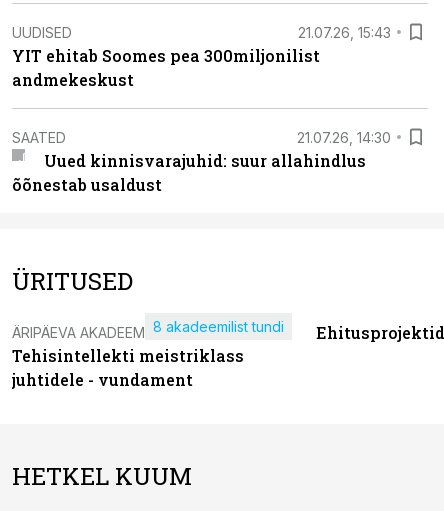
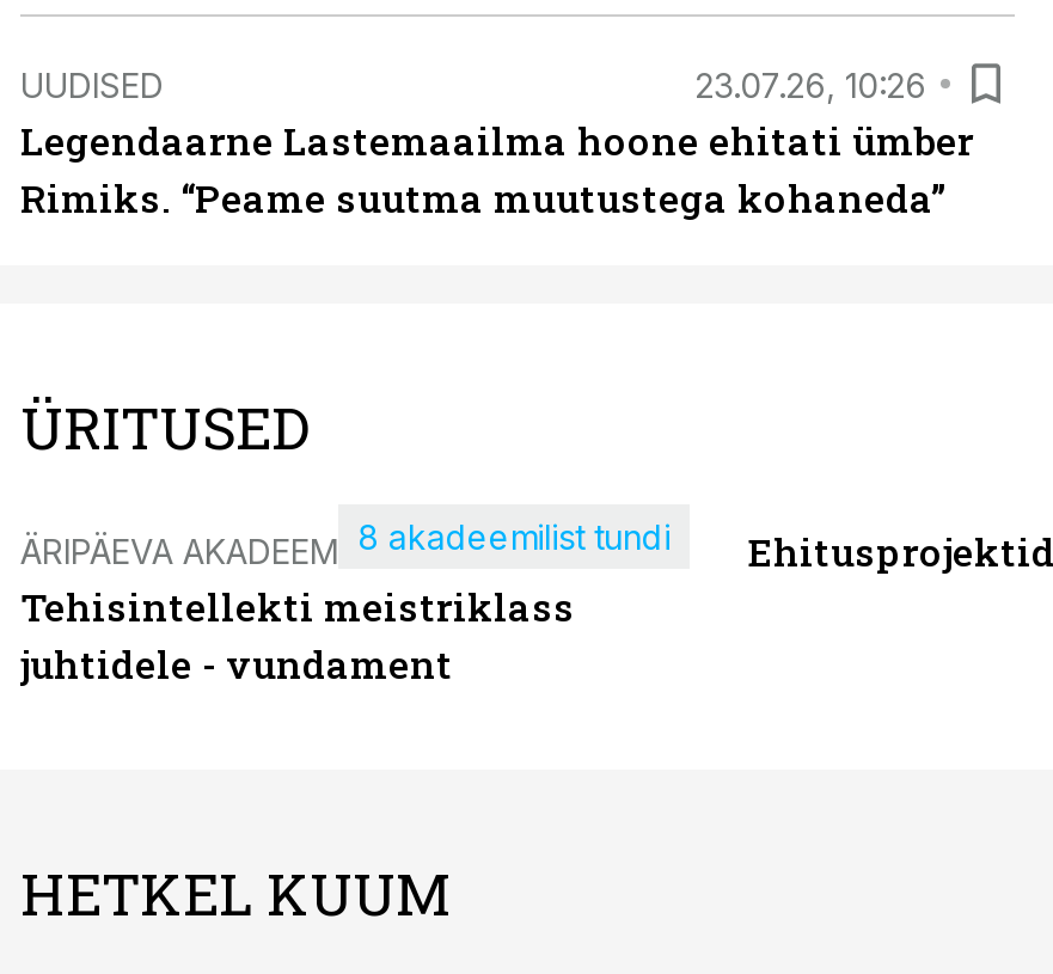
- 21.07.26, 15:43
- YIT ehitab Soomes pea 300miljonilist
- andmekeskust
- SAATED
- 21.07.26, 14:30
- Uued kinnisvarajuhid: suur allahindlus
- õõnestab usaldust
+ 23.07.26, 10:26
+ Legendaarne Lastemaailma hoone ehitati ümber
+ Rimiks. “Peame suutma muutustega kohaneda”
